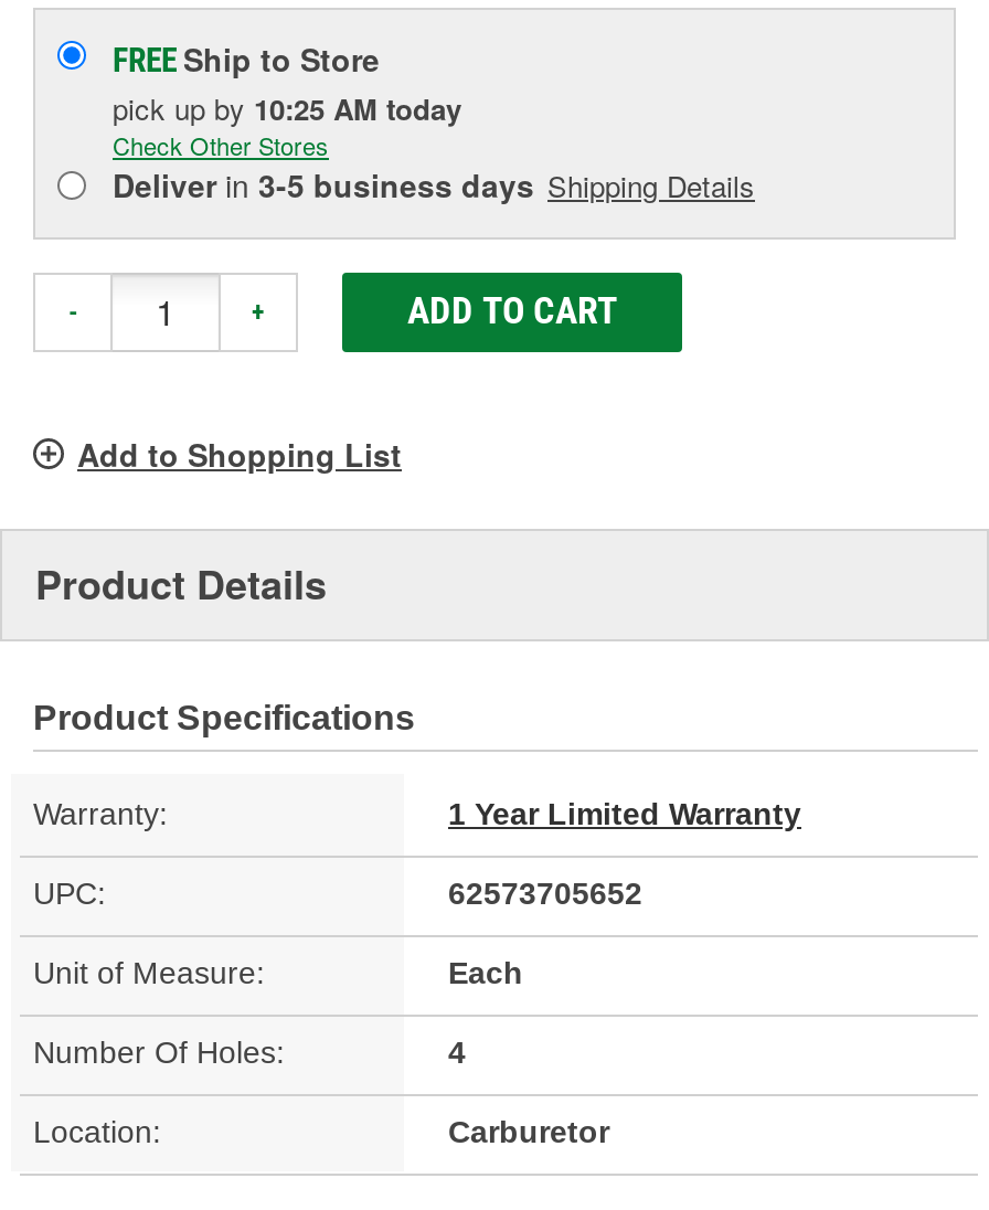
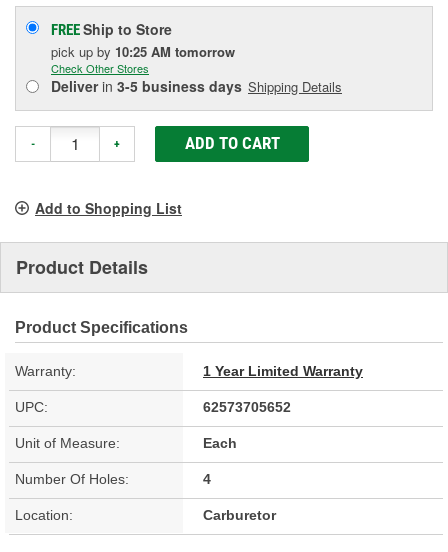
- pick up by 10:25 AM today
+ pick up by 10:25 AM tomorrow
